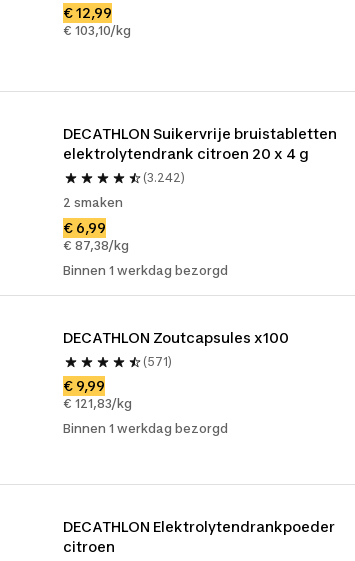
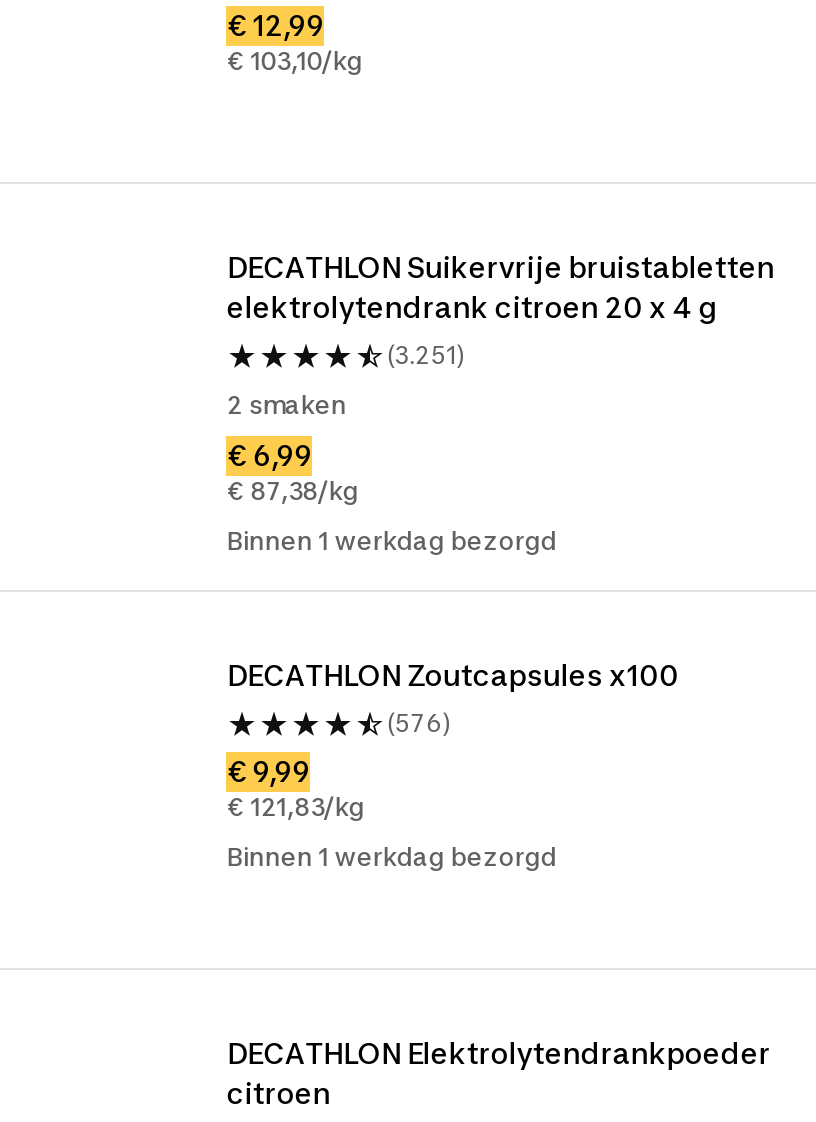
- (3.242)
+ (3.251)

- (571)
+ (576)
